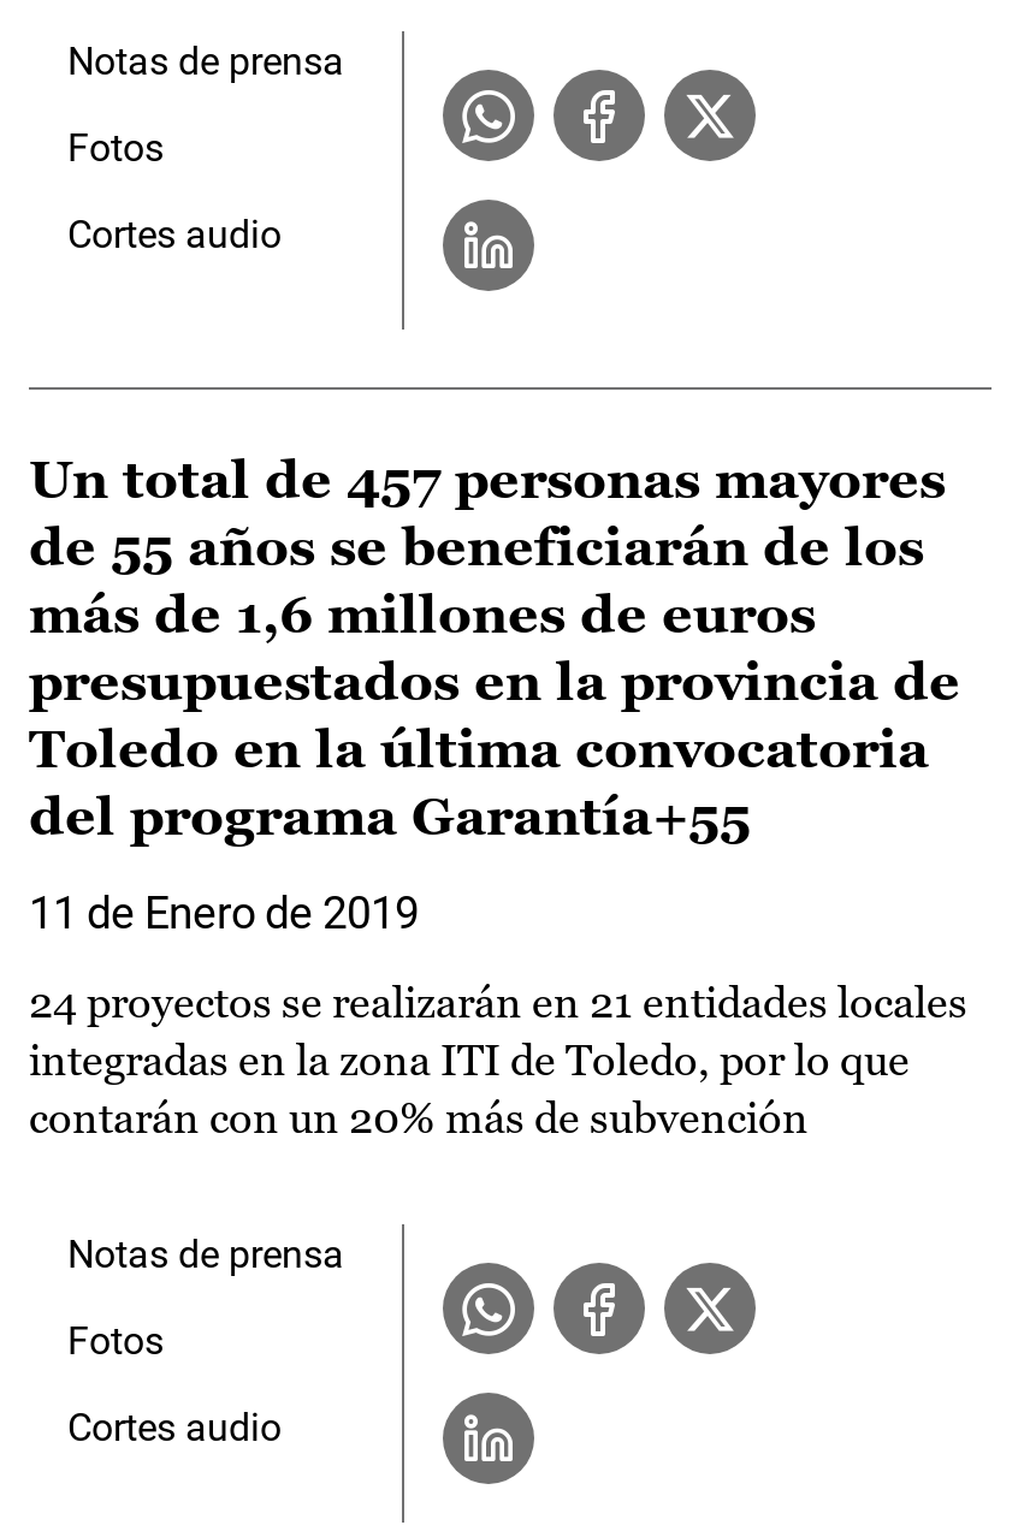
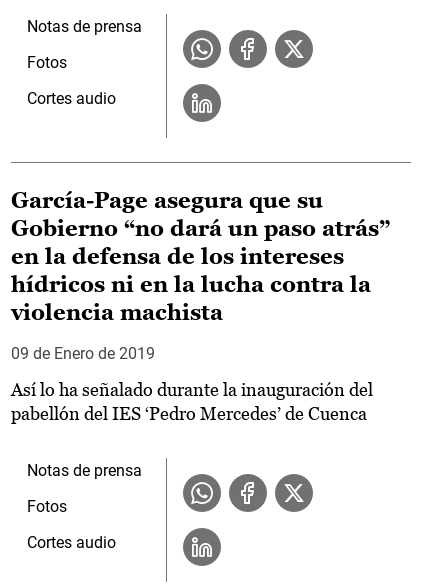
- Un total de 457 personas mayores
- de 55 años se beneficiarán de los
- más de 1,6 millones de euros
- presupuestados en la provincia de
- Toledo en la última convocatoria
- del programa Garantía+55
+ García-Page asegura que su
+ Gobierno “no dará un paso atrás”
+ en la defensa de los intereses
+ hídricos ni en la lucha contra la
+ violencia machista

- 11 de Enero de 2019
+ 09 de Enero de 2019

- 24 proyectos se realizarán en 21 entidades locales
- integradas en la zona ITI de Toledo, por lo que
- contarán con un 20% más de subvención
+ Así lo ha señalado durante la inauguración del
+ pabellón del IES ‘Pedro Mercedes’ de Cuenca
